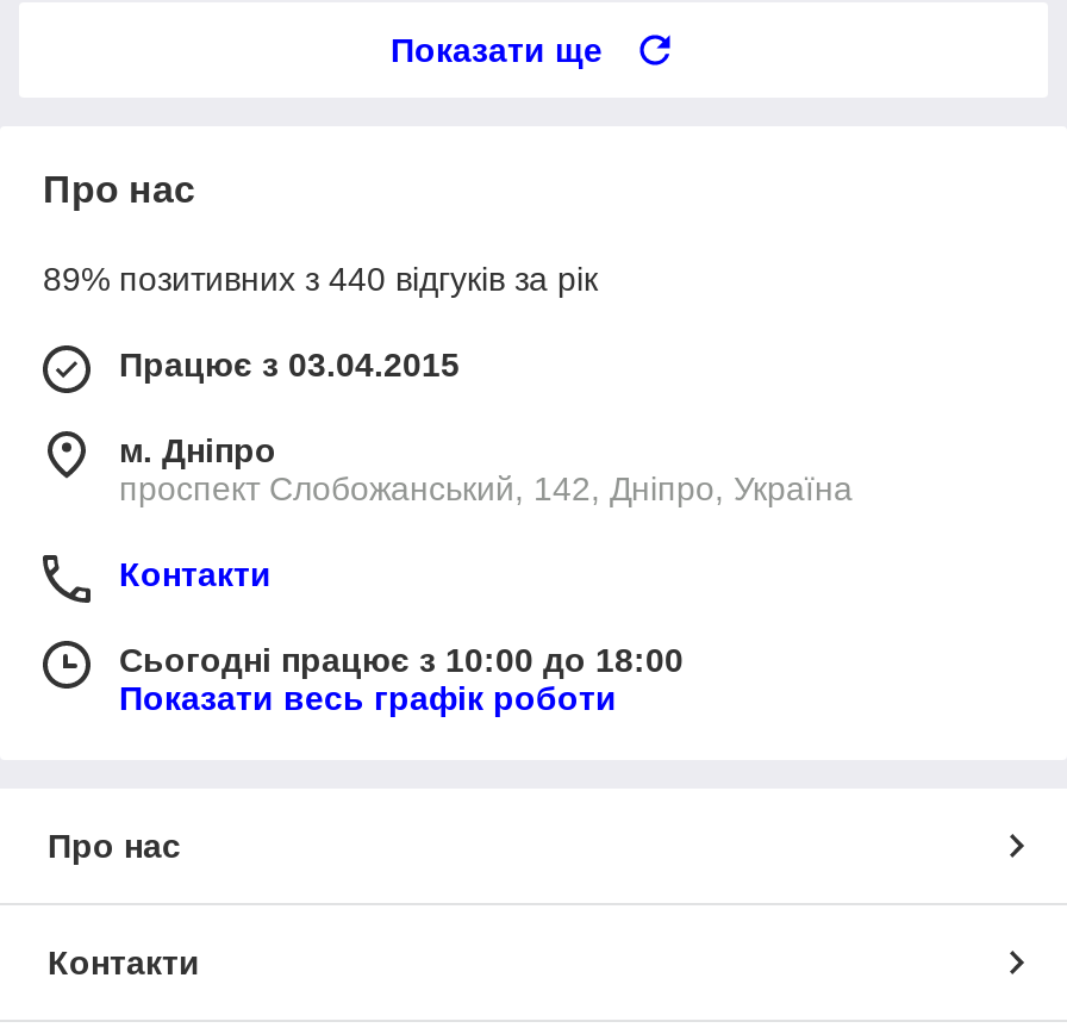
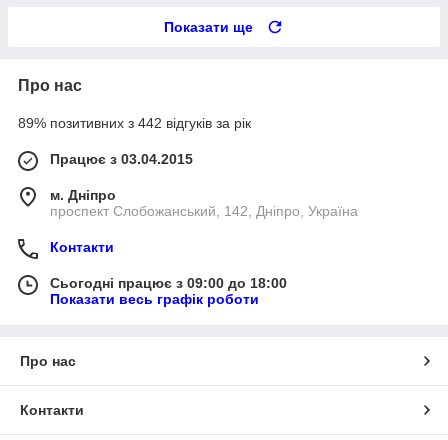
- 89% позитивних з 440 відгуків за рік
+ 89% позитивних з 442 відгуків за рік

- Сьогодні працює з 10:00 до 18:00
+ Сьогодні працює з 09:00 до 18:00
